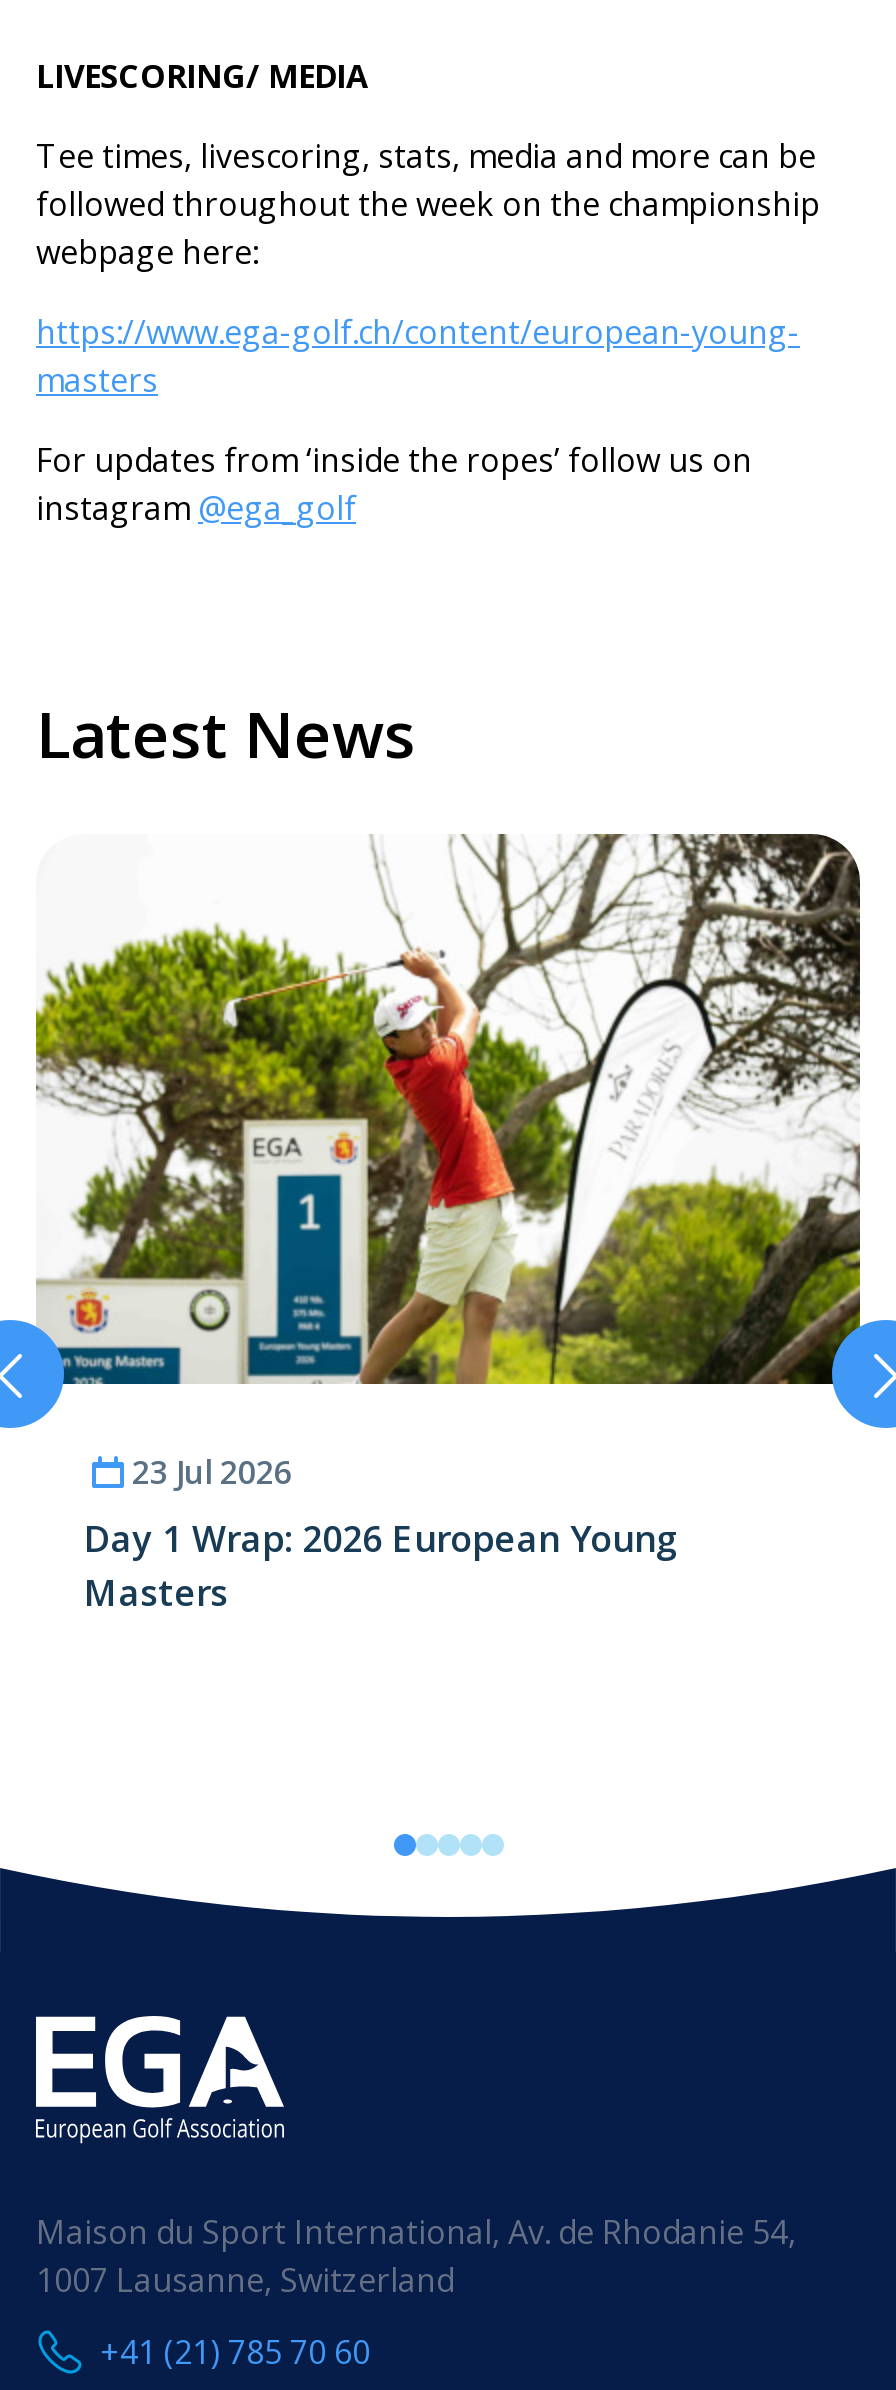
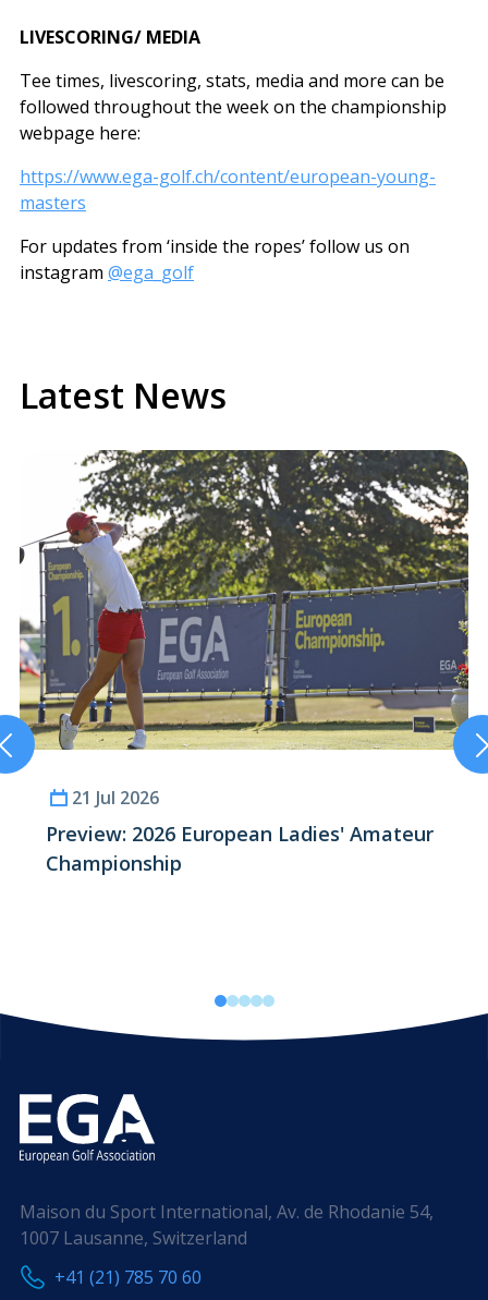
- [image]
- 23 Jul 2026
- Day 1 Wrap: 2026 European Young
- Masters
+ [image]
+ 21 Jul 2026
+ Preview: 2026 European Ladies' Amateur
+ Championship
